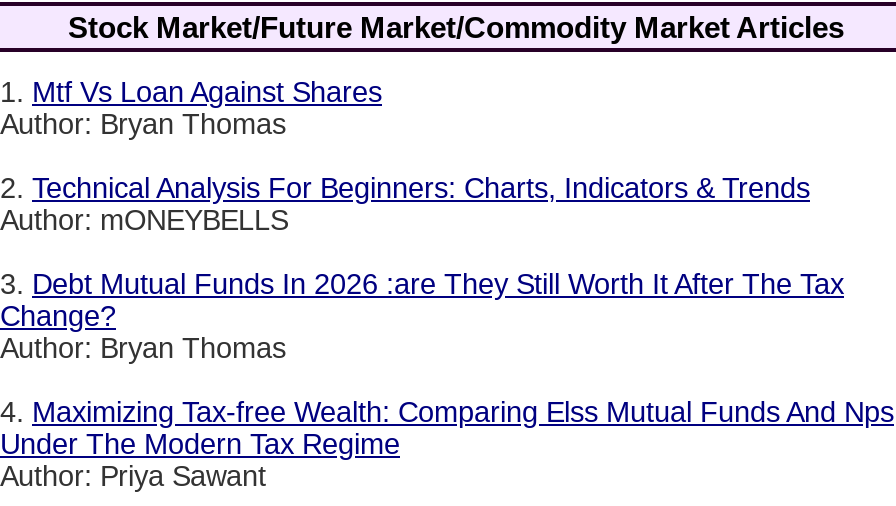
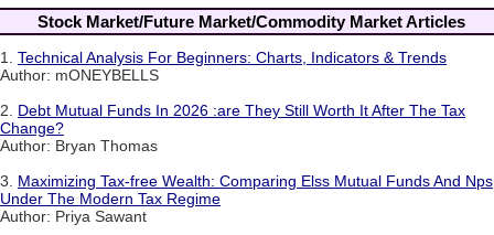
- 1. Mtf Vs Loan Against Shares
- Author: Bryan Thomas
- 2. Technical Analysis For Beginners: Charts, Indicators & Trends
+ 1. Technical Analysis For Beginners: Charts, Indicators & Trends

- 3. Debt Mutual Funds In 2026 :are They Still Worth It After The Tax
+ 2. Debt Mutual Funds In 2026 :are They Still Worth It After The Tax

- 4. Maximizing Tax-free Wealth: Comparing Elss Mutual Funds And Nps
+ 3. Maximizing Tax-free Wealth: Comparing Elss Mutual Funds And Nps
